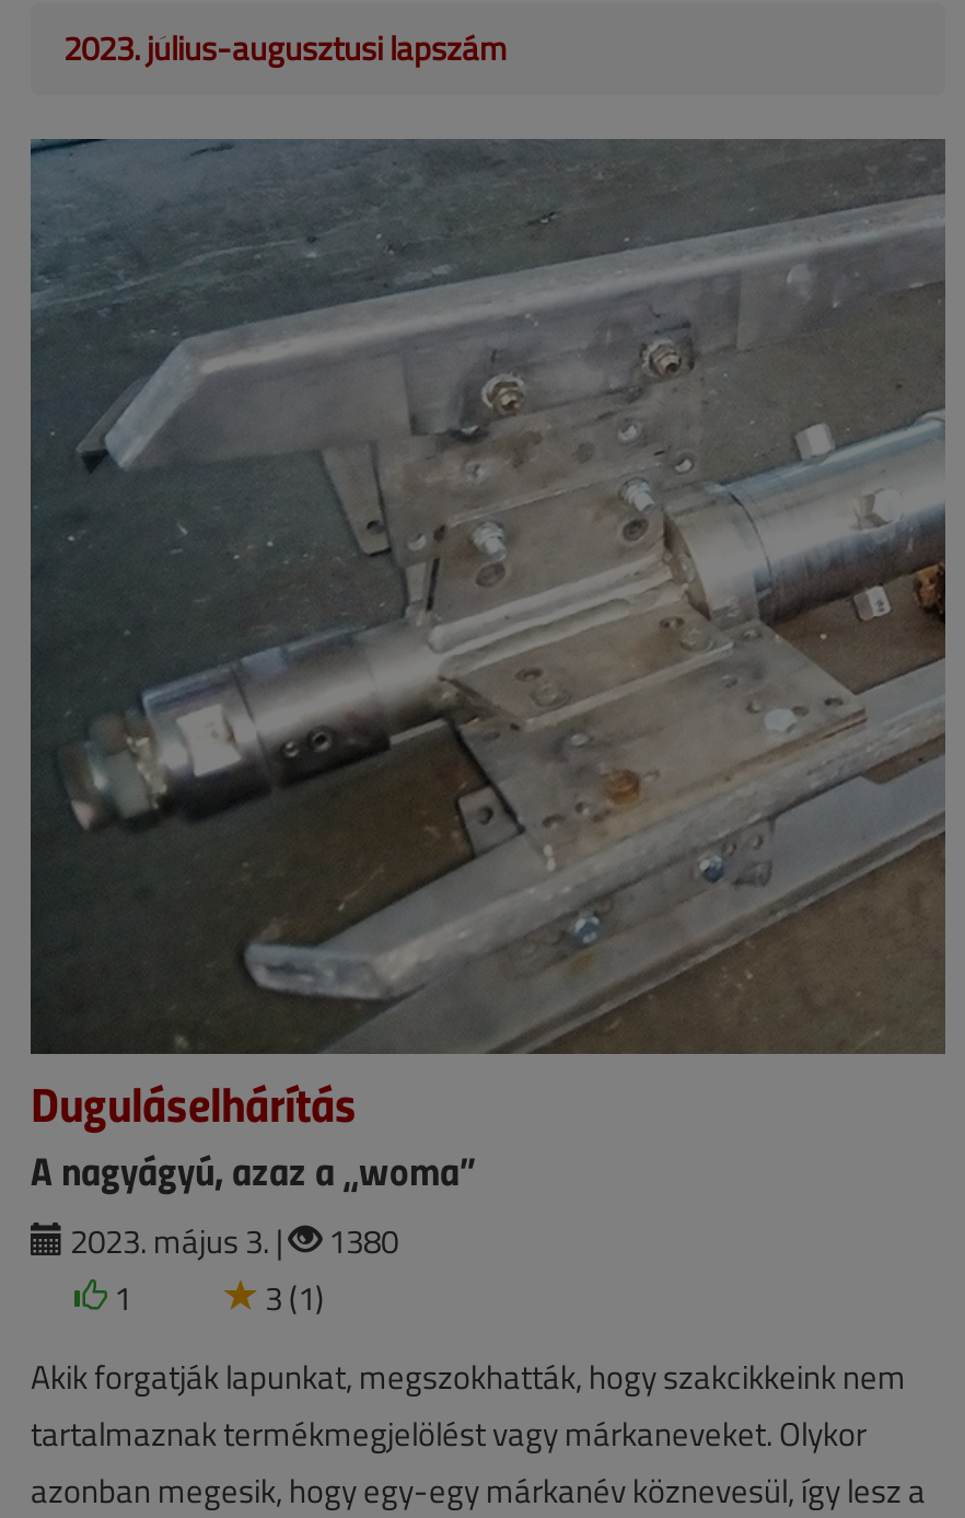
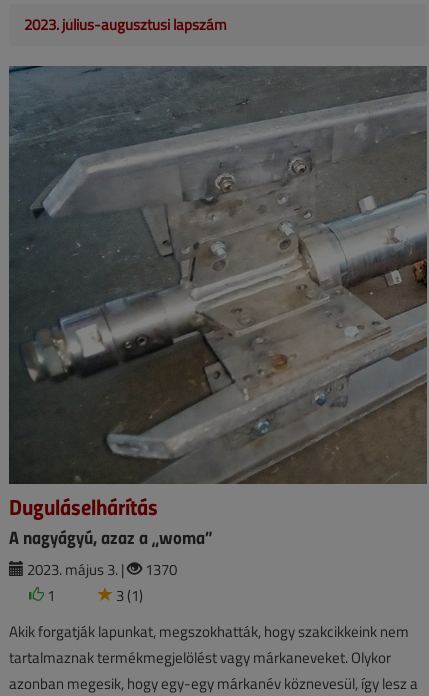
- 1380
+ 1370
